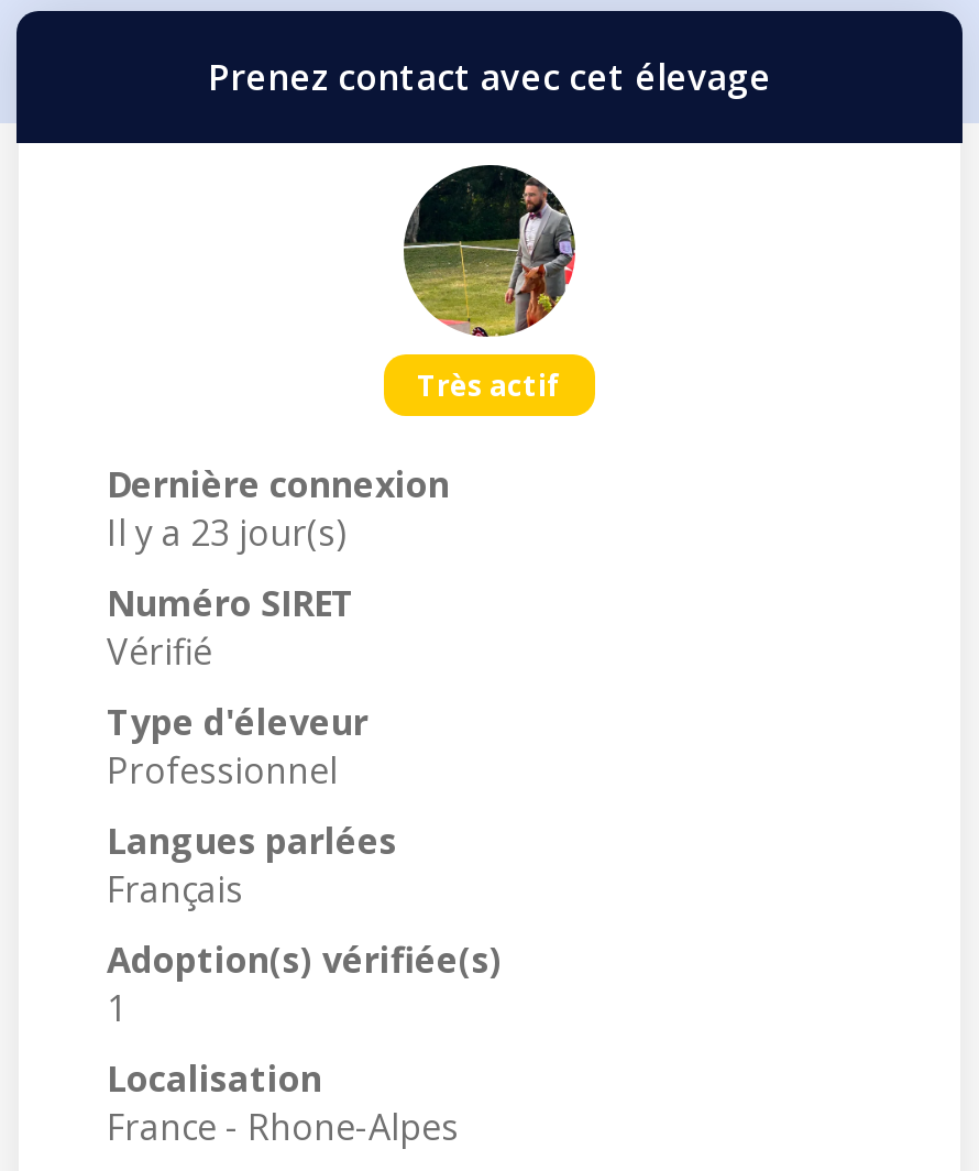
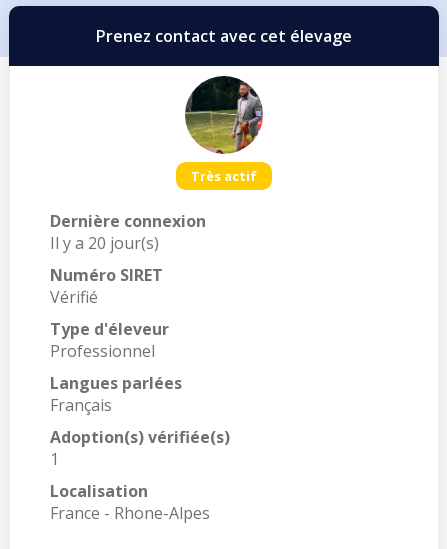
- Il y a 23 jour(s)
+ Il y a 20 jour(s)
